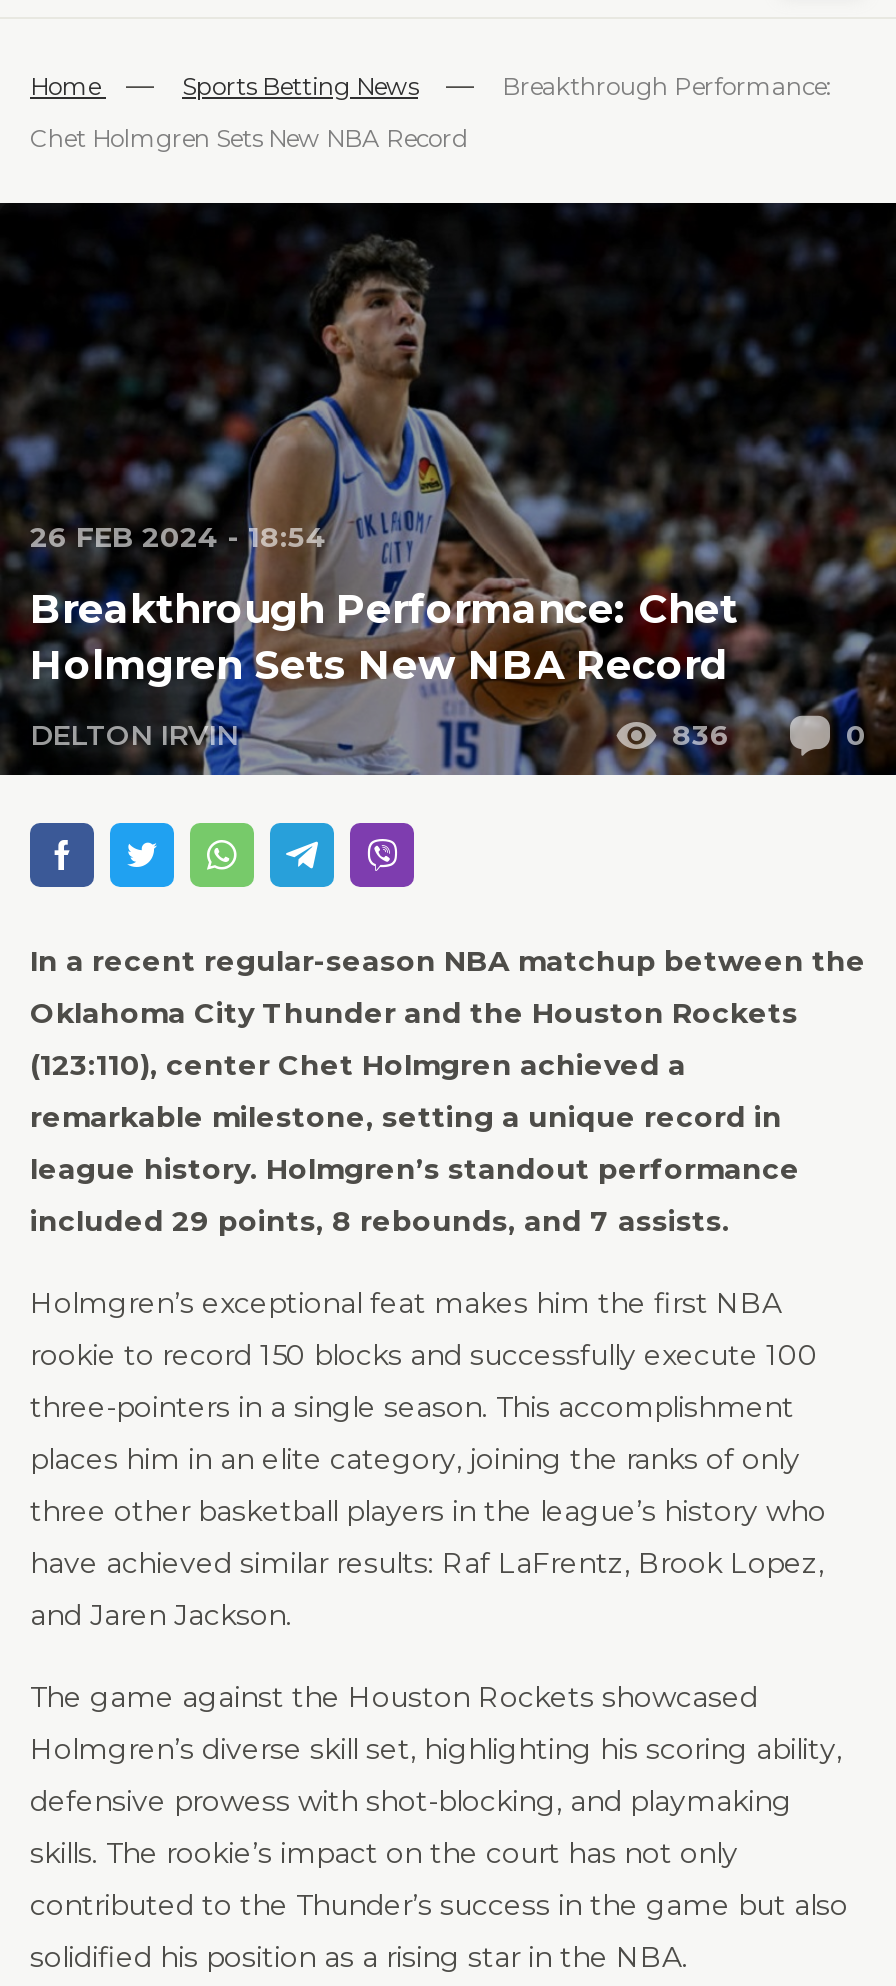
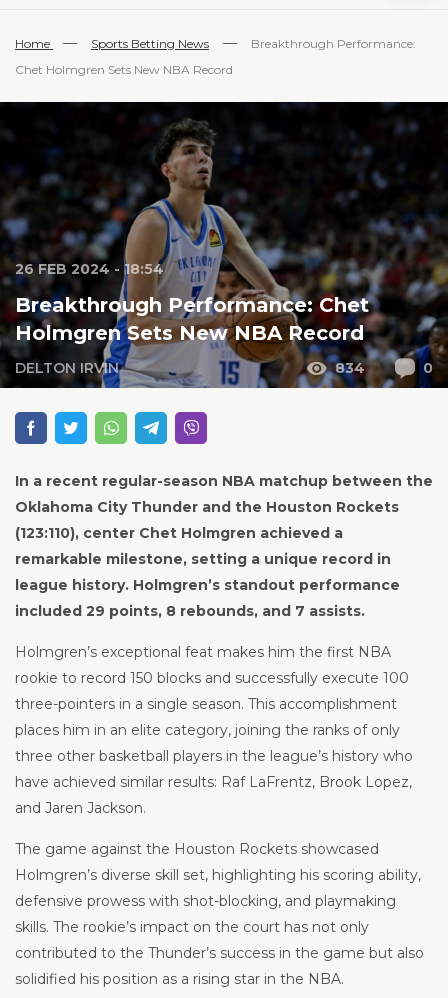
- 836
+ 834
